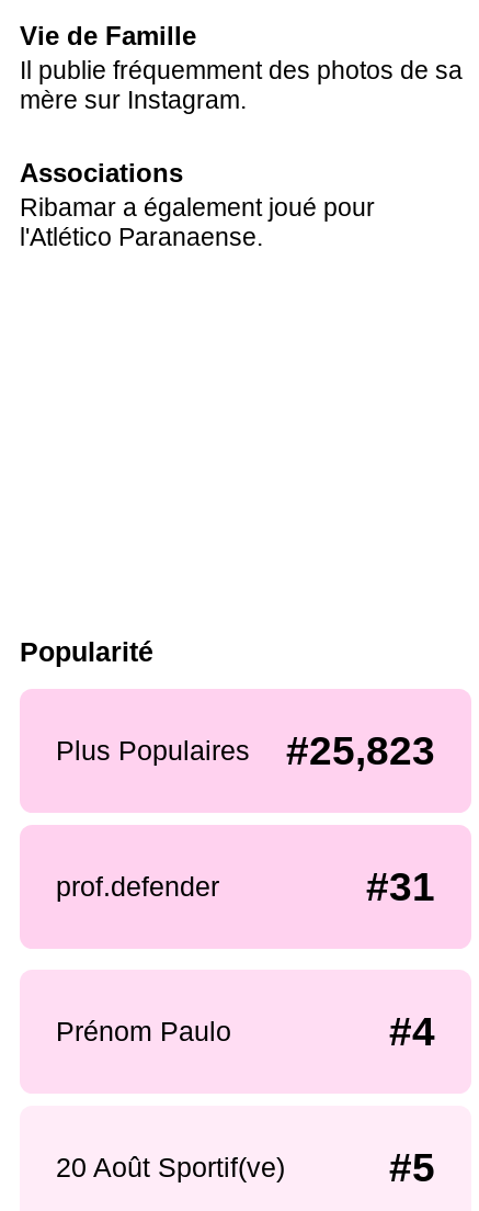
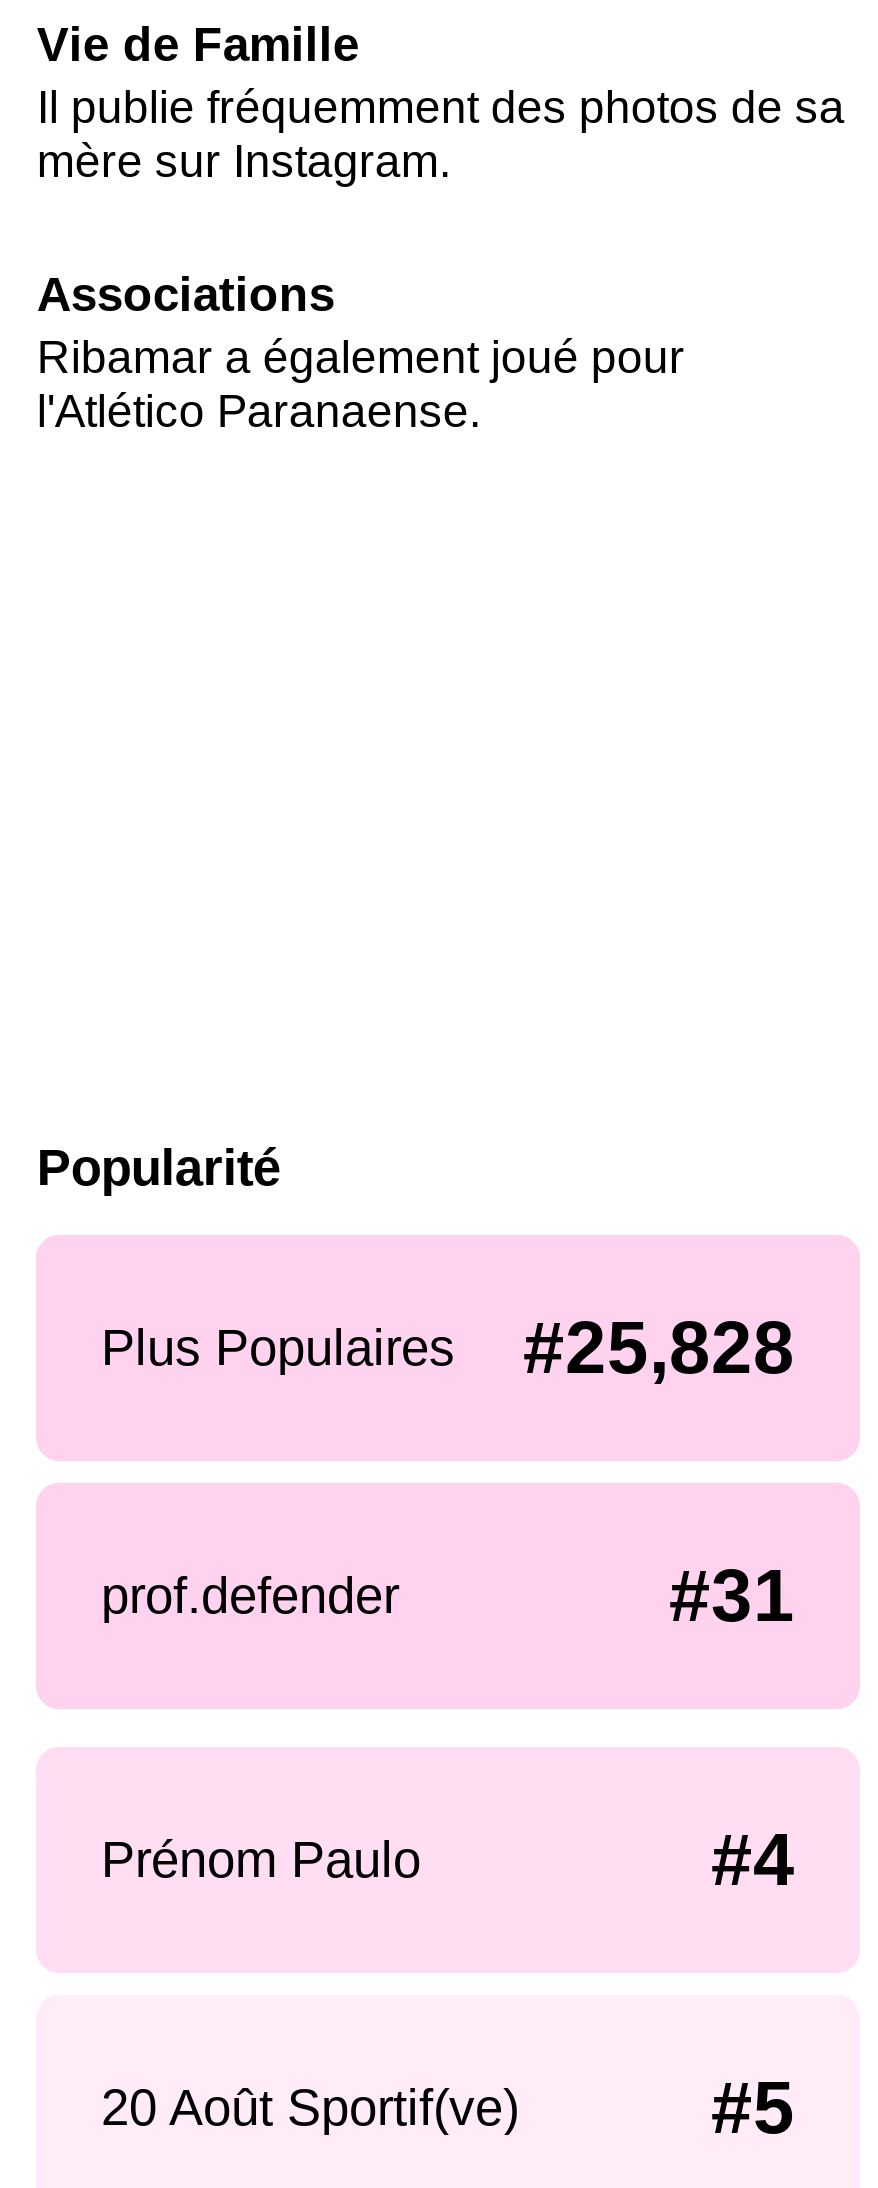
- Plus Populaires #25,823
+ Plus Populaires #25,828
